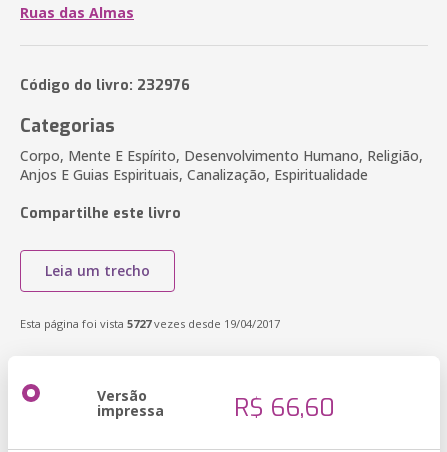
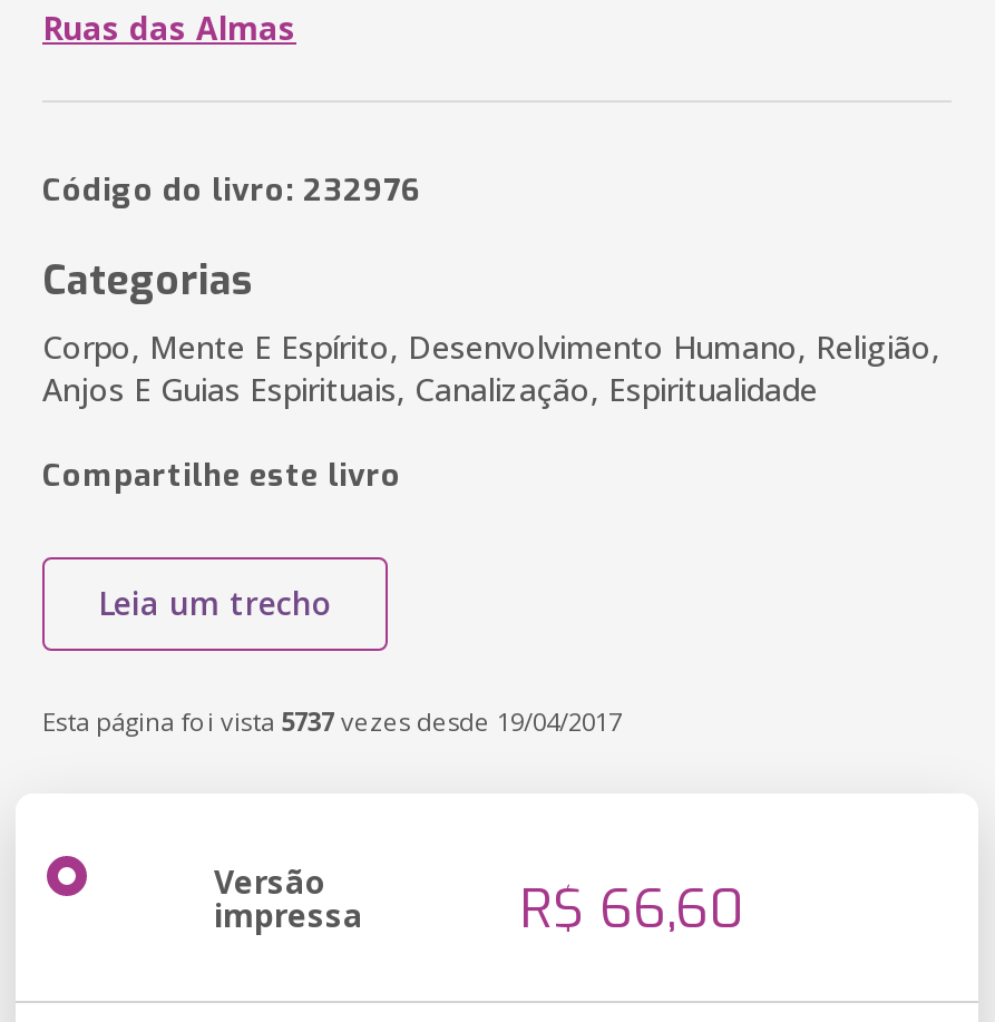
- Esta página foi vista 5727 vezes desde 19/04/2017
+ Esta página foi vista 5737 vezes desde 19/04/2017
